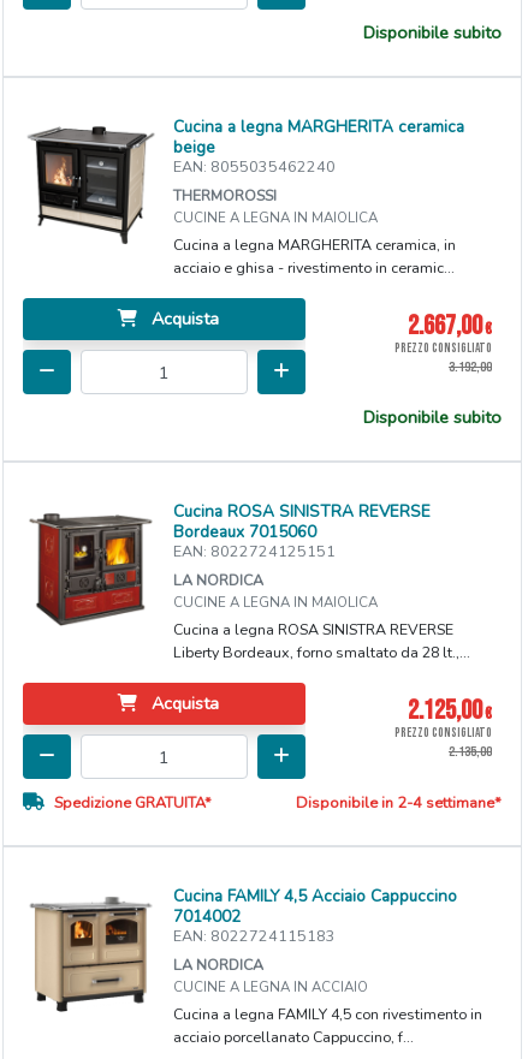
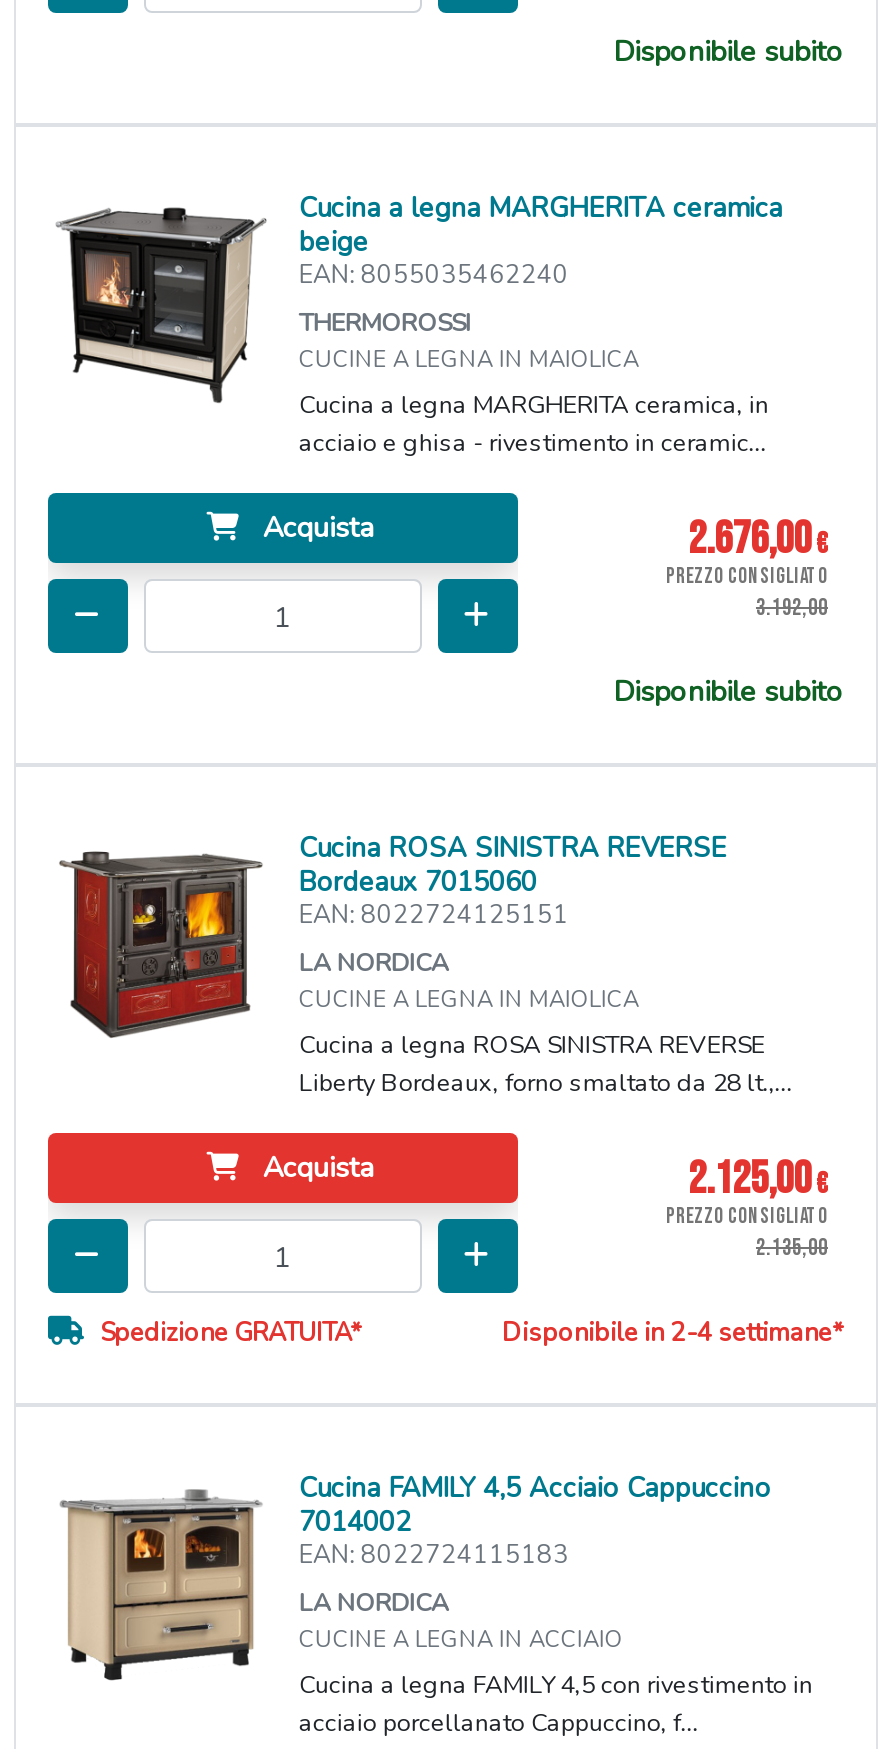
- 2.667,00€
+ 2.676,00€
